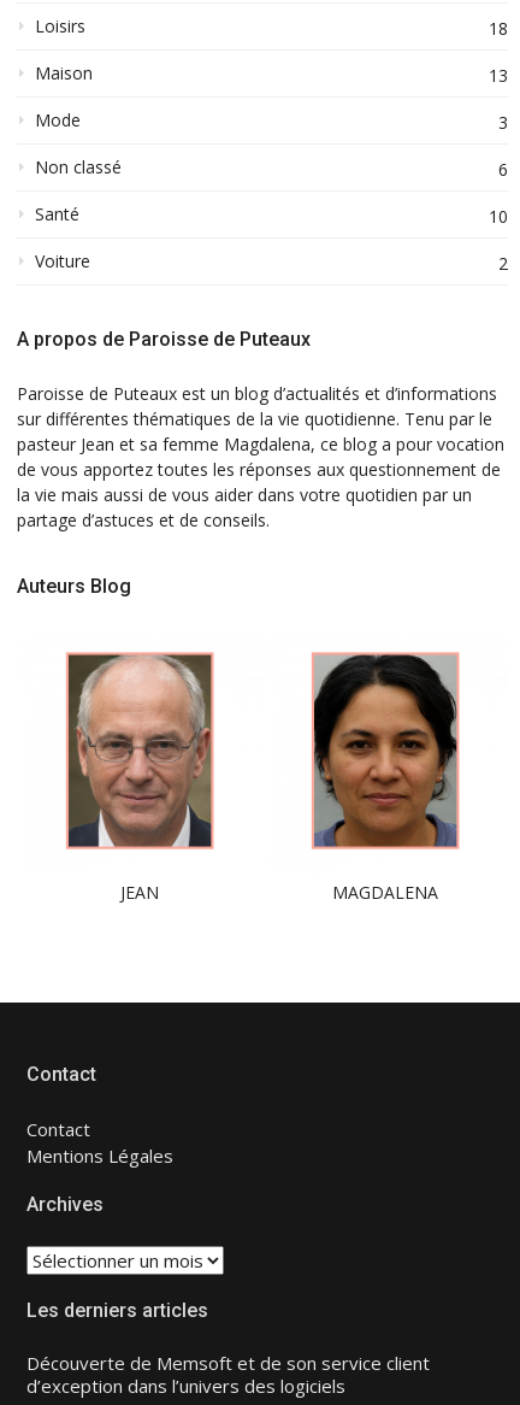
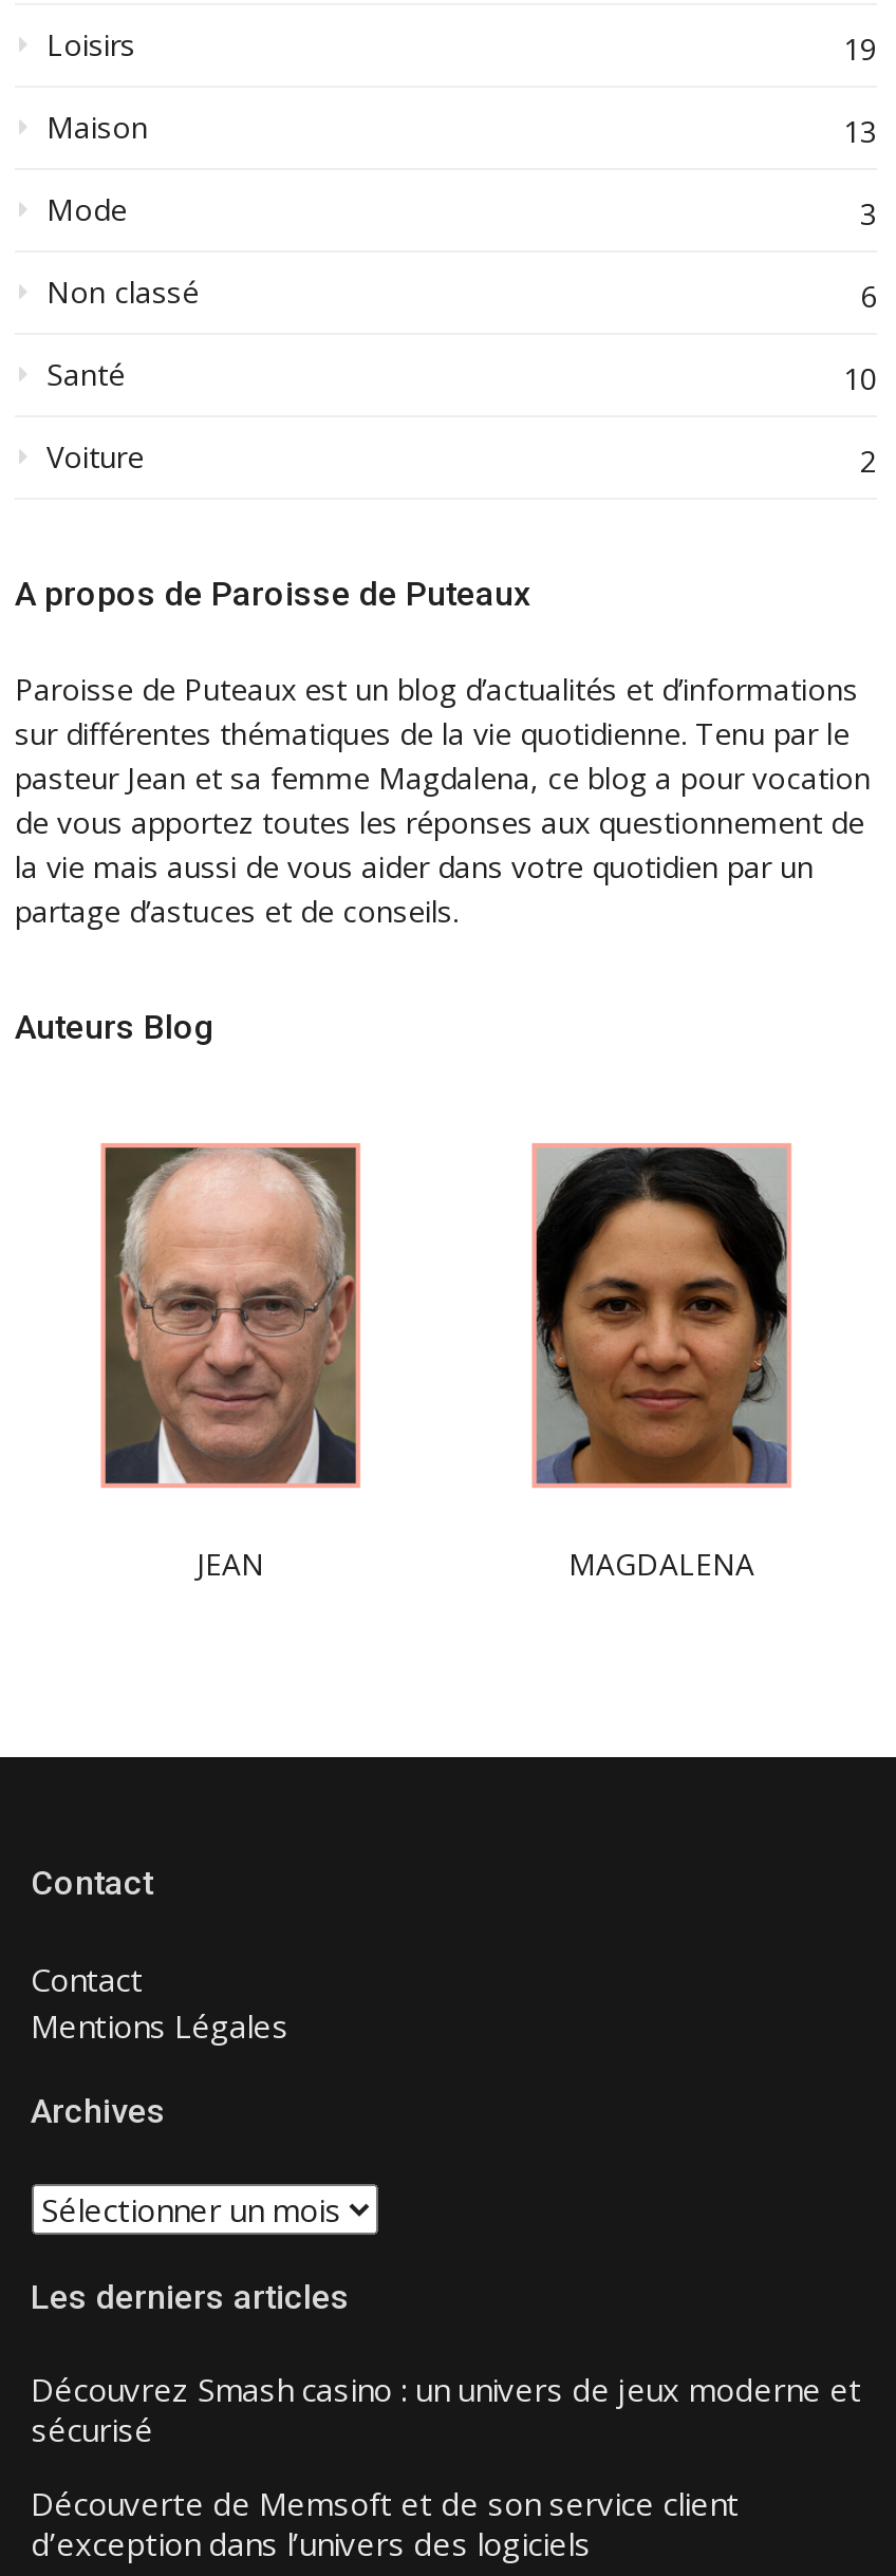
- 18
+ 19

+ Découvrez Smash casino : un univers de jeux moderne et
+ sécurisé
